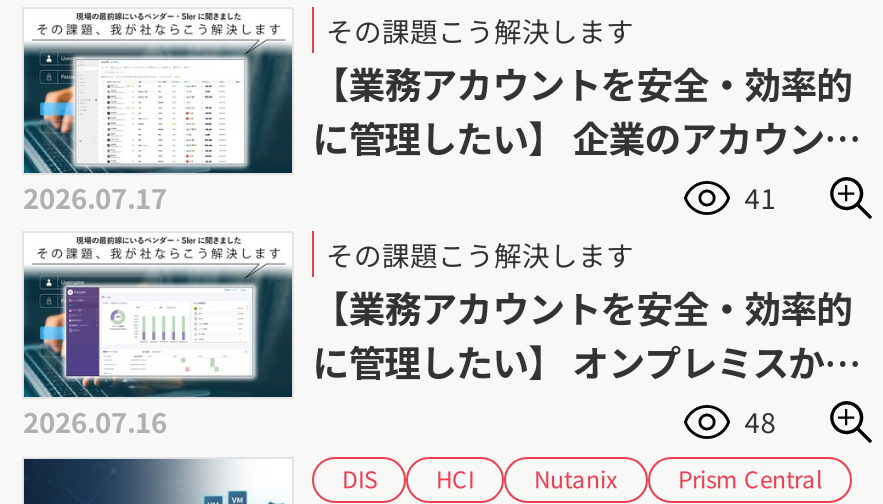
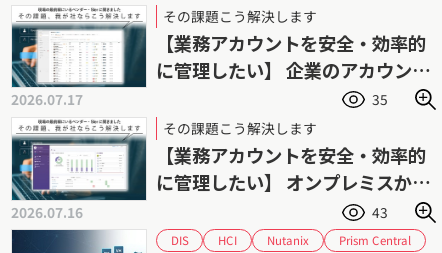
- 41
+ 35

- 48
+ 43
